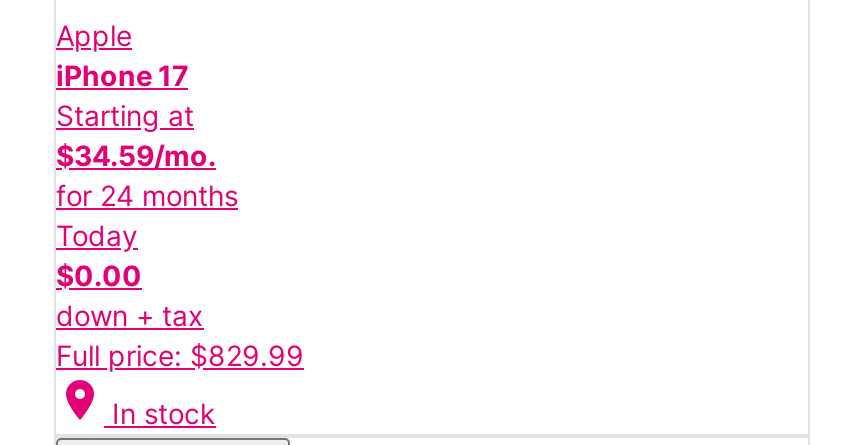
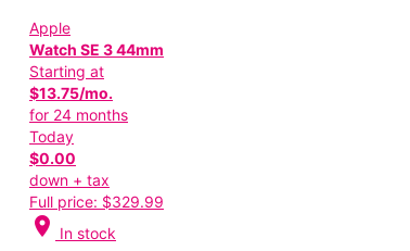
- iPhone 17
+ Watch SE 3 44mm

- $34.59/mo.
+ $13.75/mo.

- Full price: $829.99
+ Full price: $329.99
